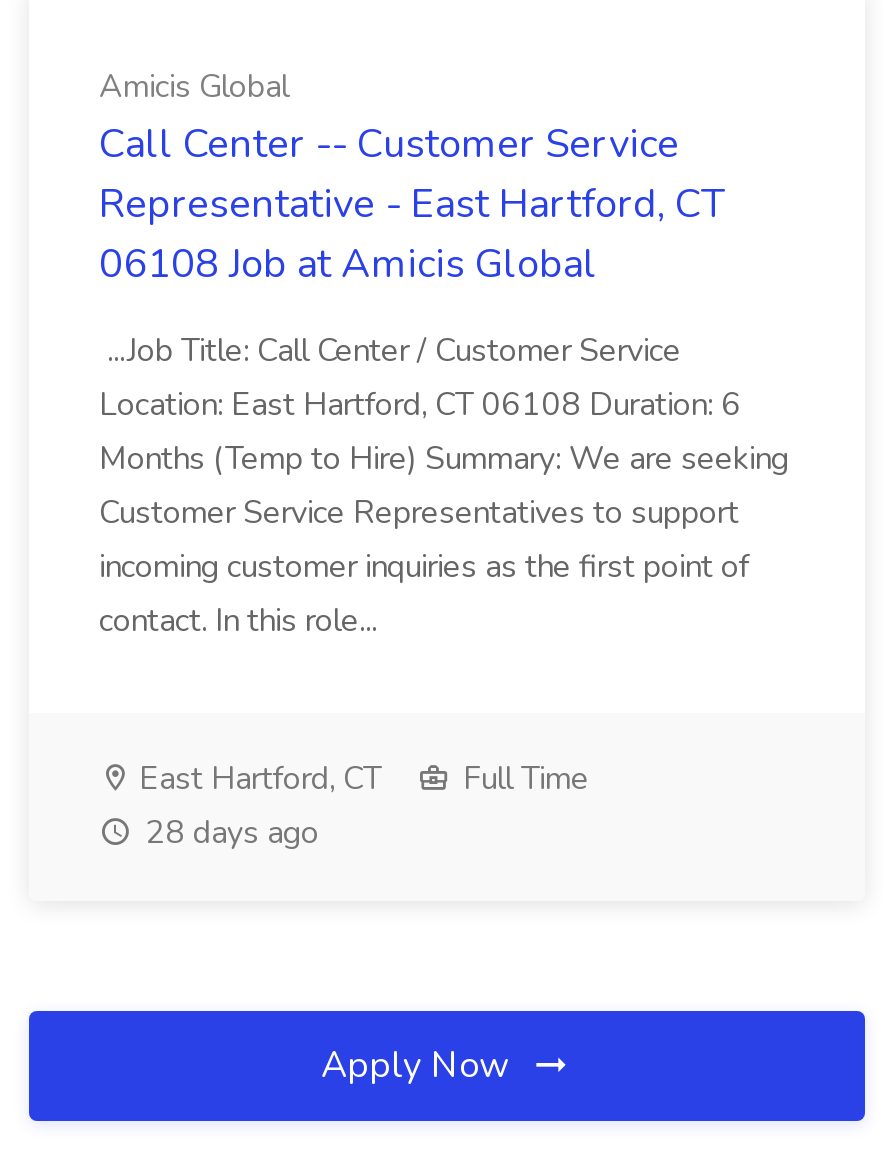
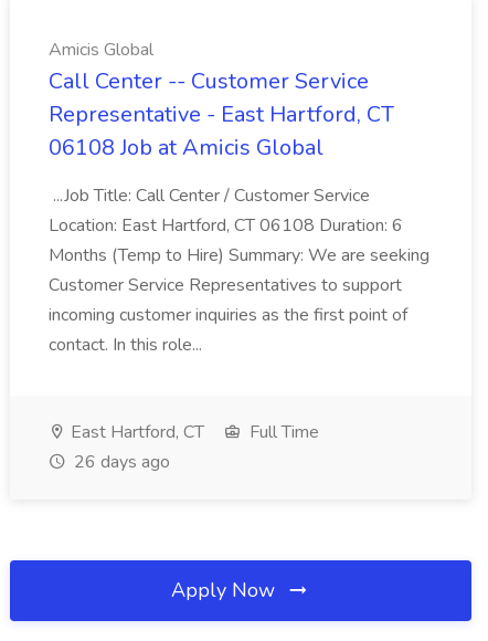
- 28 days ago
+ 26 days ago
